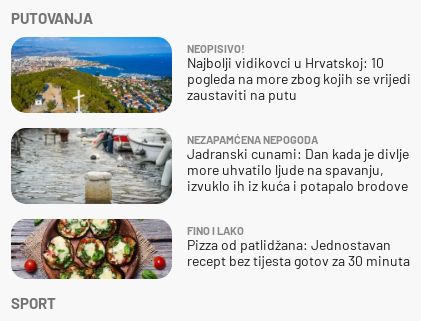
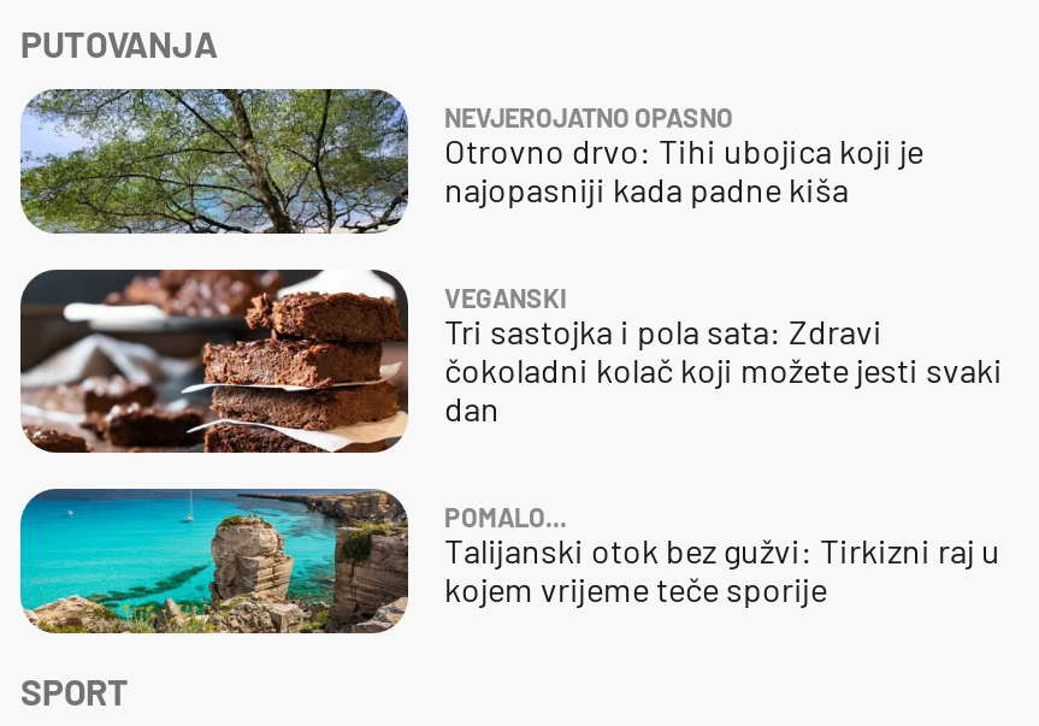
- [image]
- NEOPISIVO!
- Najbolji vidikovci u Hrvatskoj: 10
- pogleda na more zbog kojih se vrijedi
- zaustaviti na putu
+ [image]
+ NEVJEROJATNO OPASNO
+ Otrovno drvo: Tihi ubojica koji je
+ najopasniji kada padne kiša

- [image]
- NEZAPAMĆENA NEPOGODA
- Jadranski cunami: Dan kada je divlje
- more uhvatilo ljude na spavanju,
- izvuklo ih iz kuća i potapalo brodove
+ [image]
+ VEGANSKI
+ Tri sastojka i pola sata: Zdravi
+ čokoladni kolač koji možete jesti svaki
+ dan

- [image]
- FINO I LAKO
- Pizza od patlidžana: Jednostavan
- recept bez tijesta gotov za 30 minuta
+ [image]
+ POMALO...
+ Talijanski otok bez gužvi: Tirkizni raj u
+ kojem vrijeme teče sporije
